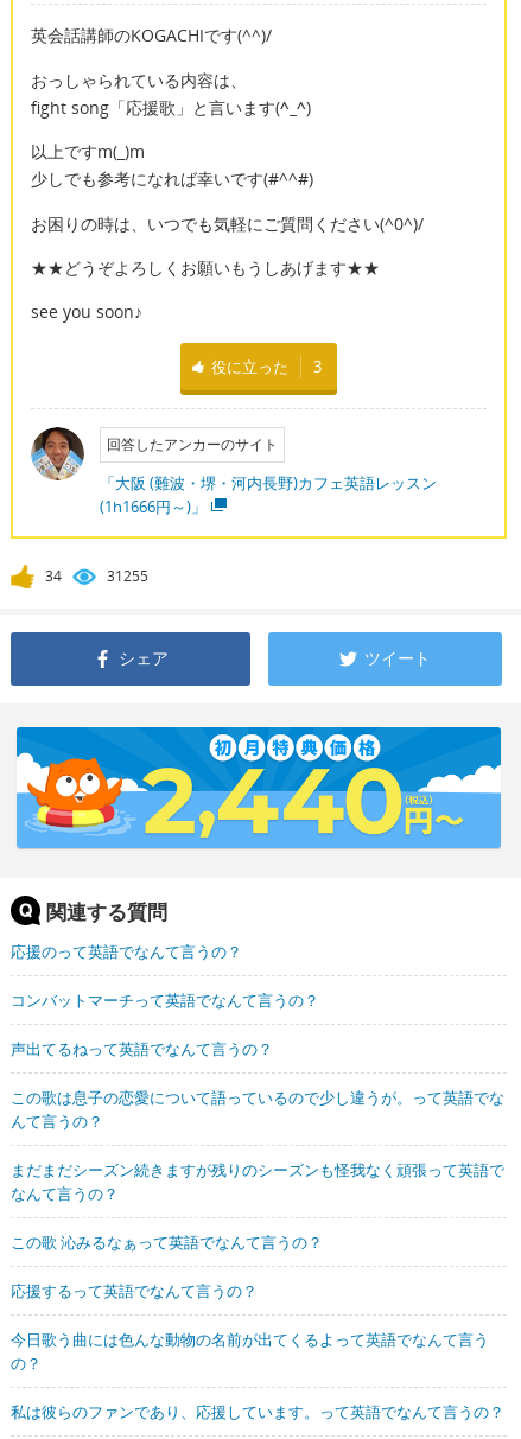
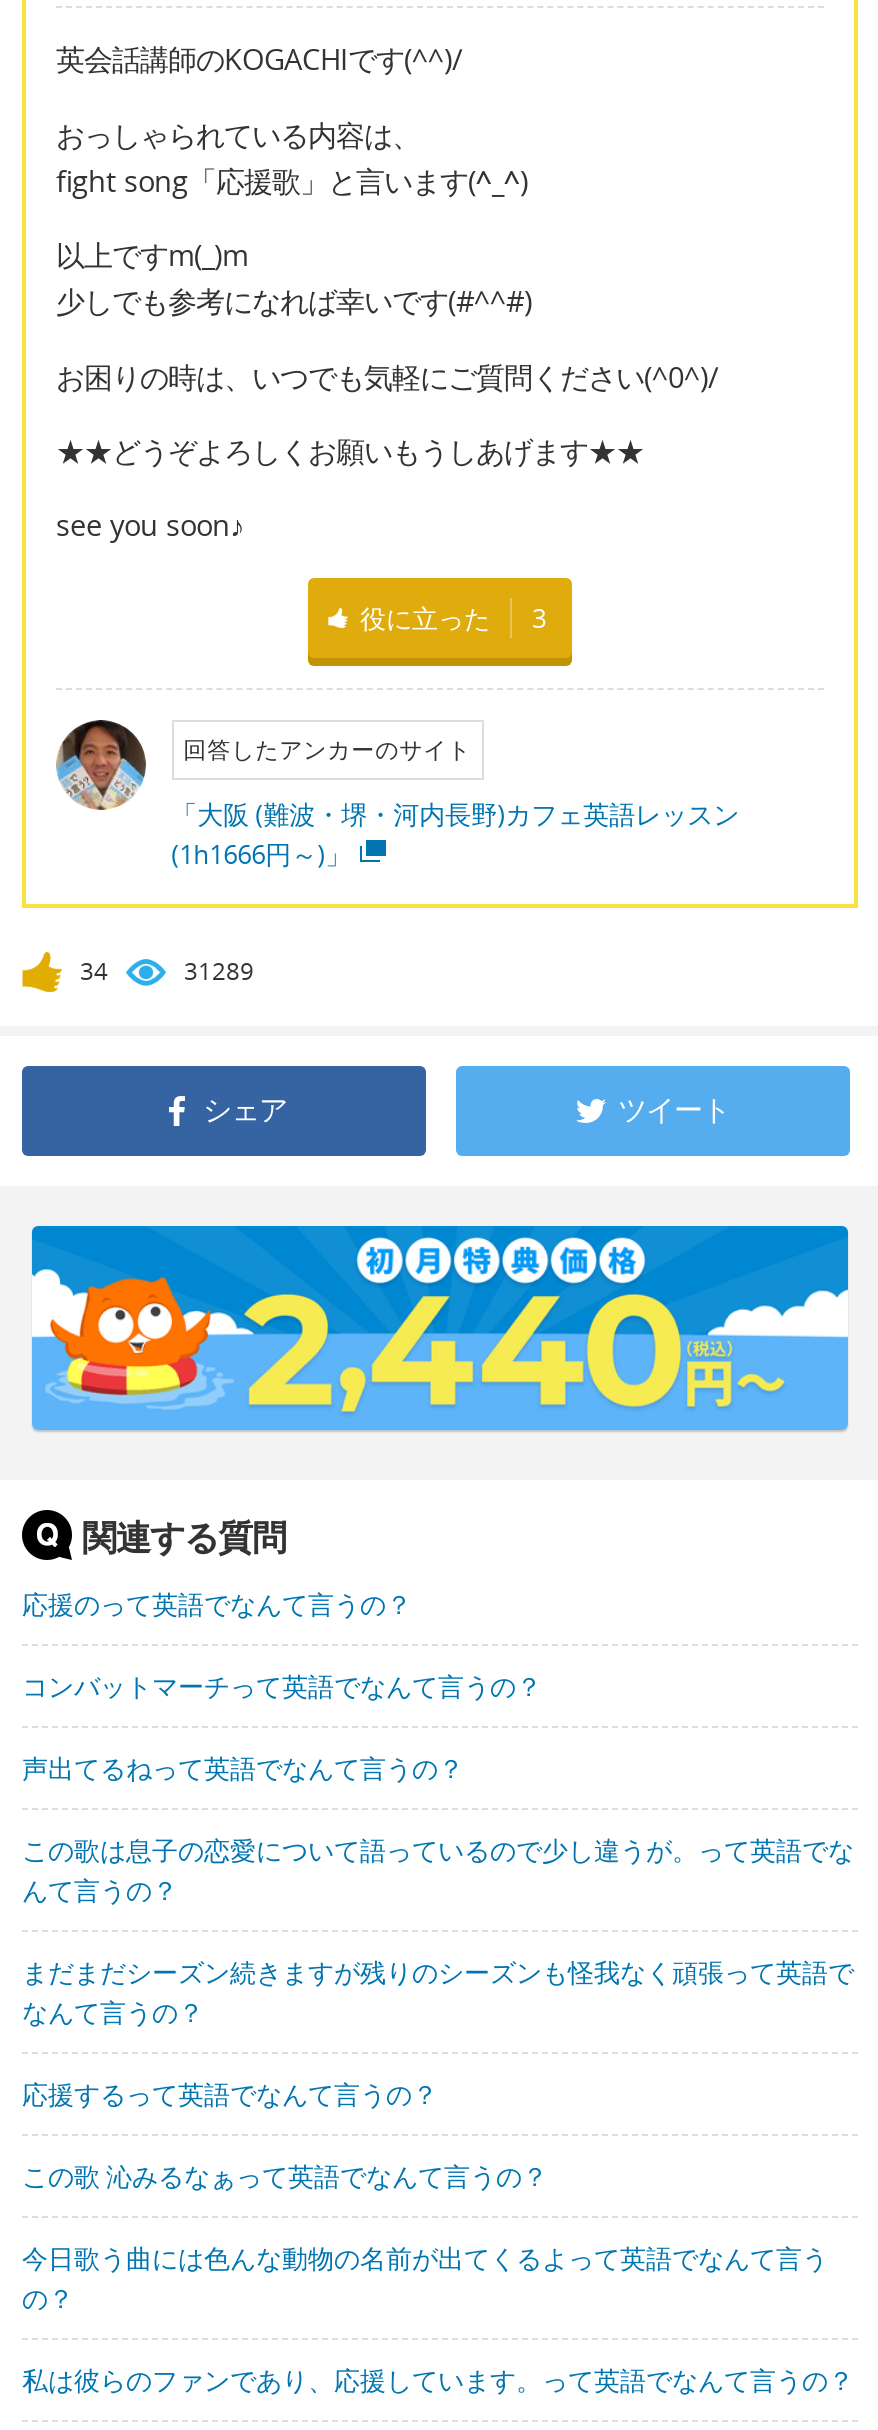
- 31255
+ 31289

moved down: この歌 沁みるなぁって英語でなんて言うの？

moved up: 応援するって英語でなんて言うの？
